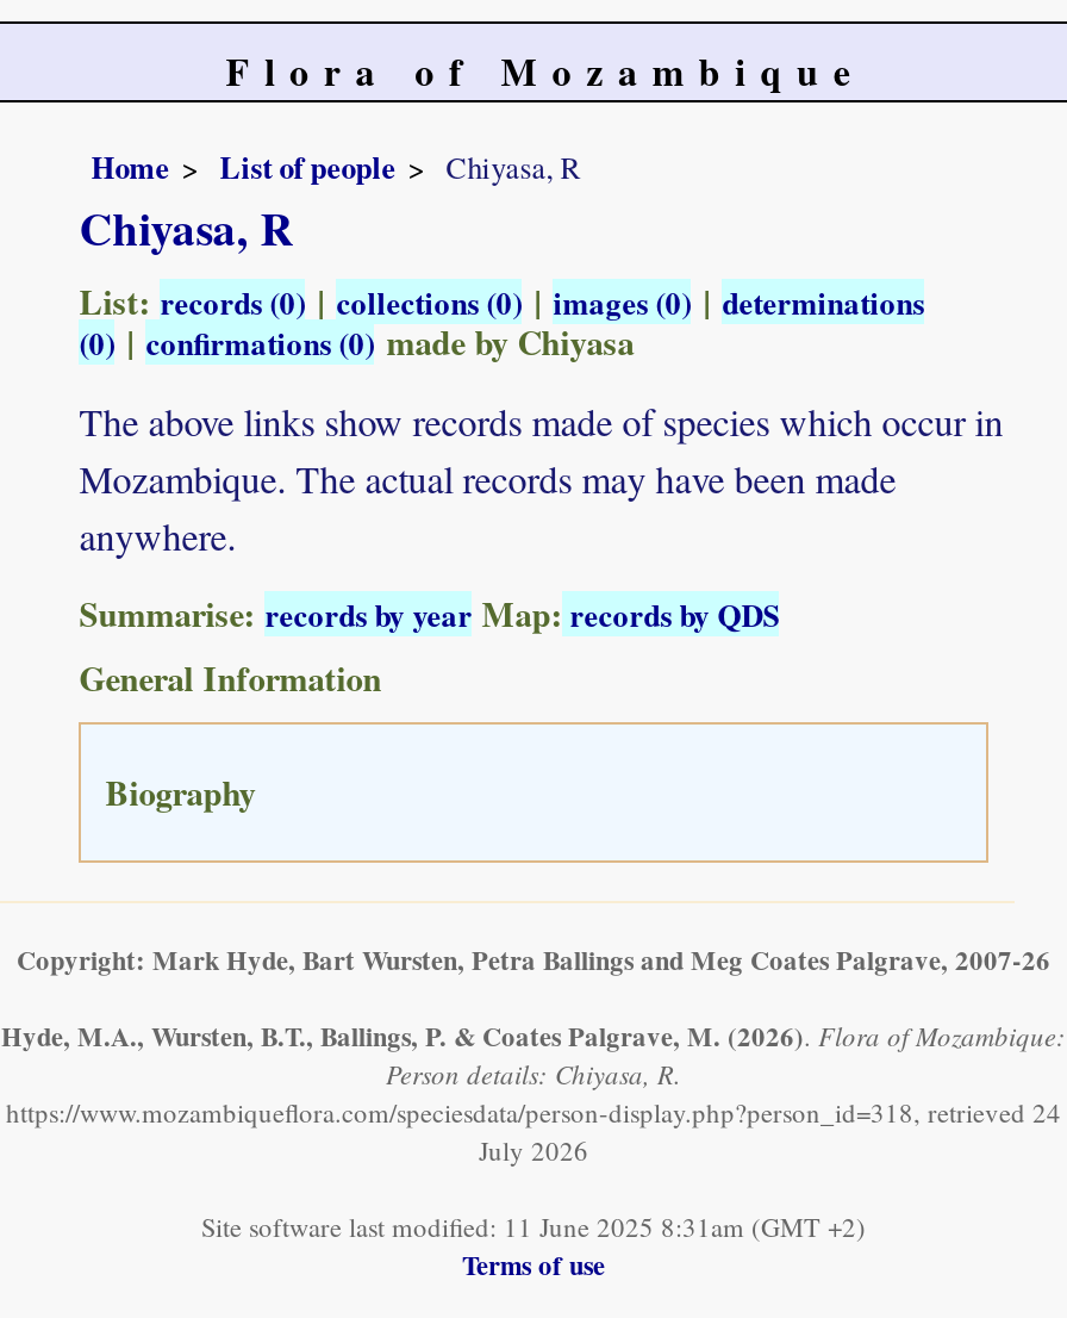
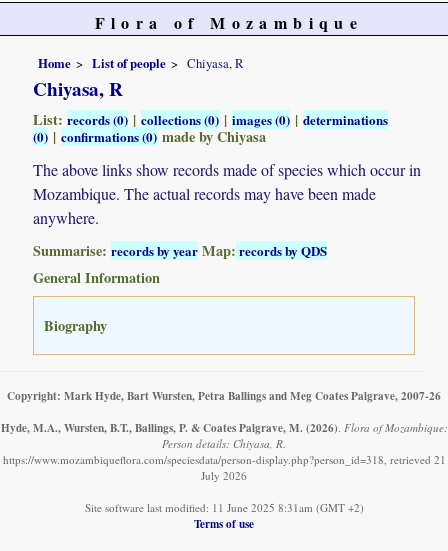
- https://www.mozambiqueflora.com/speciesdata/person-display.php?person_id=318, retrieved 24
+ https://www.mozambiqueflora.com/speciesdata/person-display.php?person_id=318, retrieved 21
